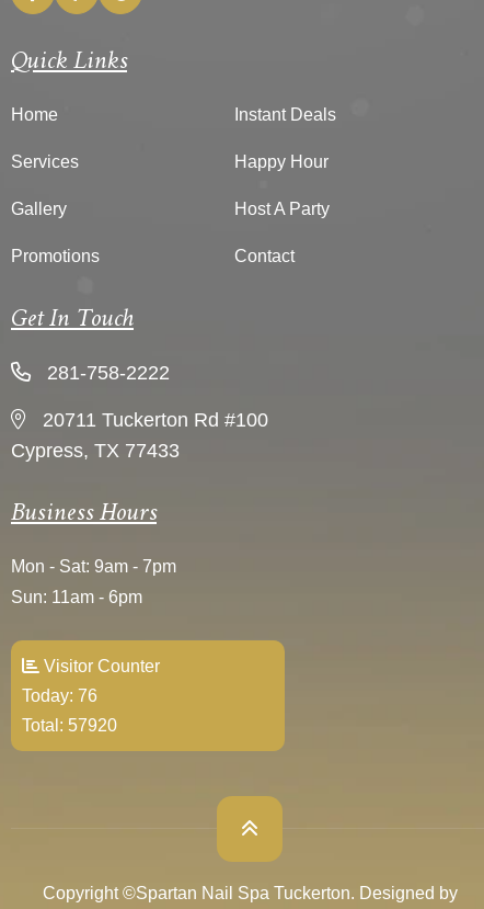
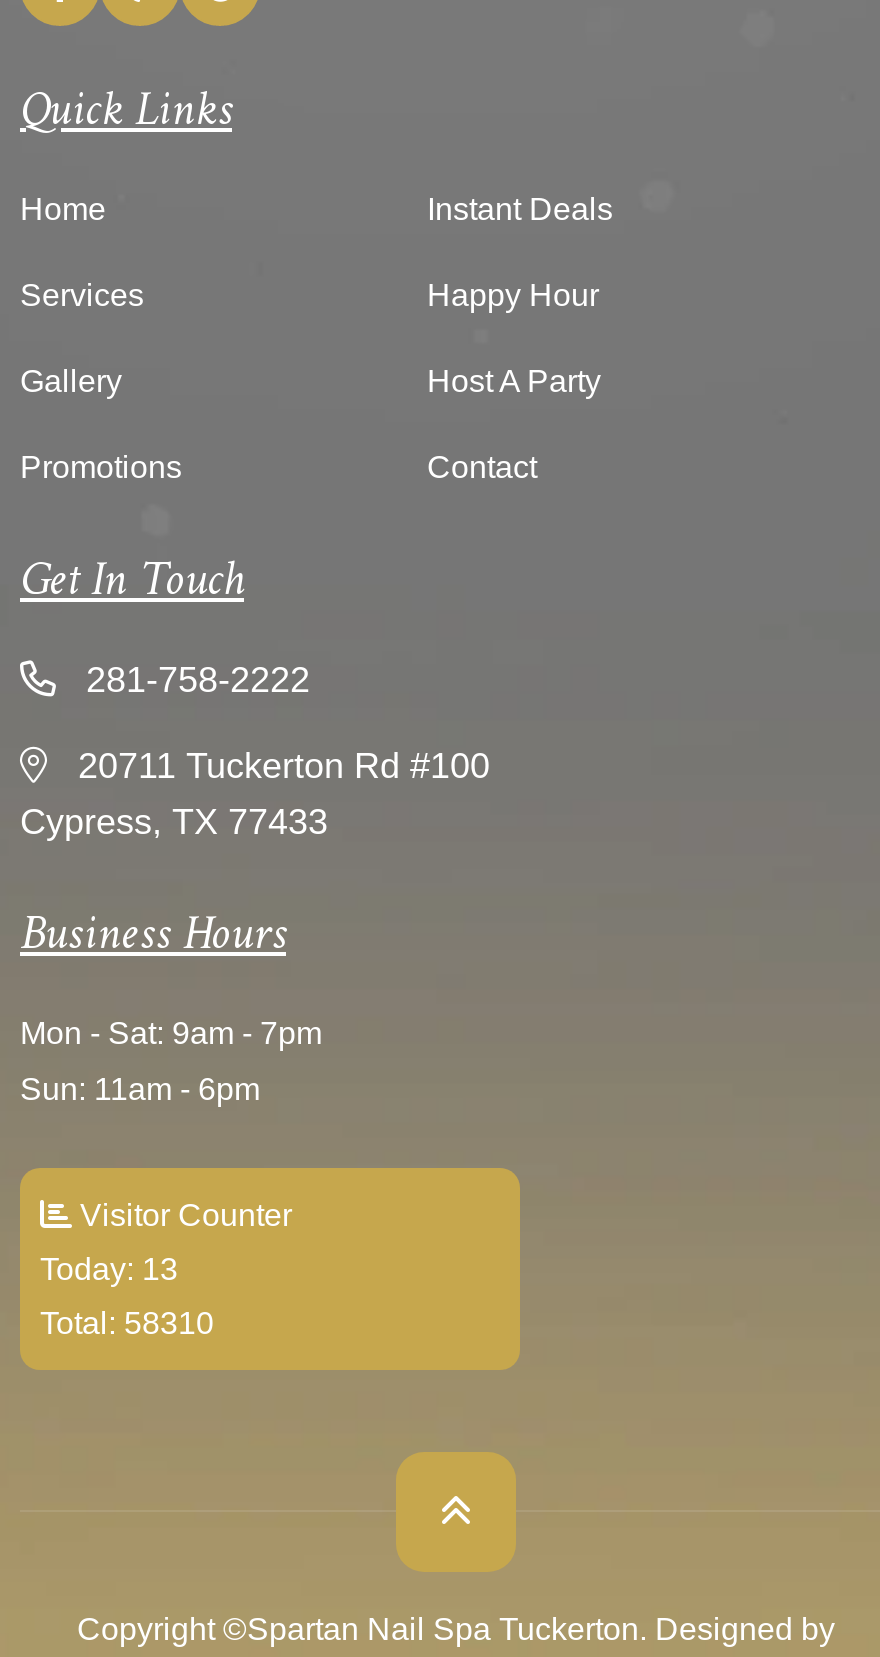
- Today: 76
+ Today: 13

- Total: 57920
+ Total: 58310
